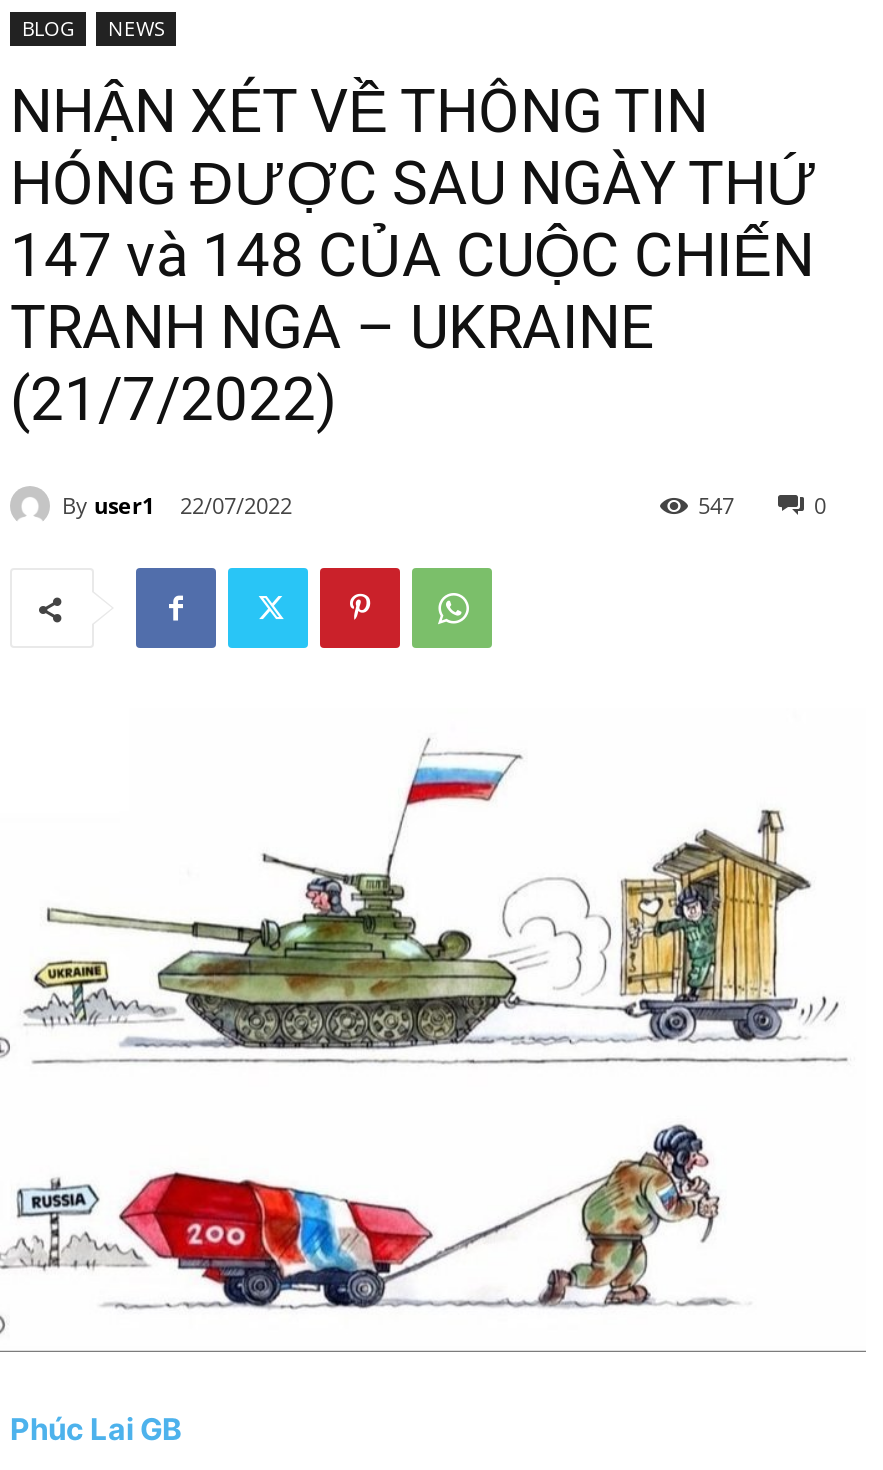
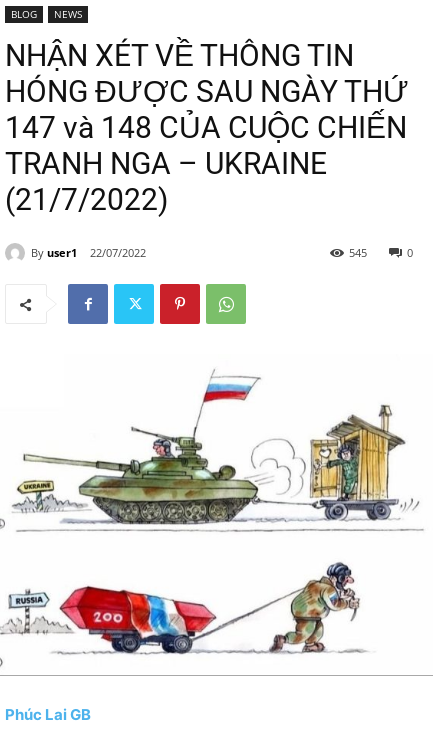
- 547
+ 545
